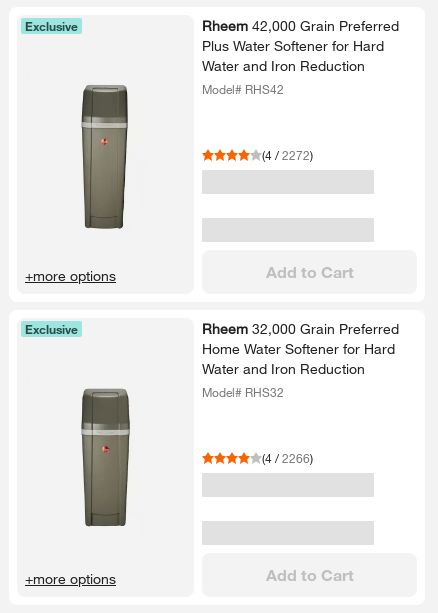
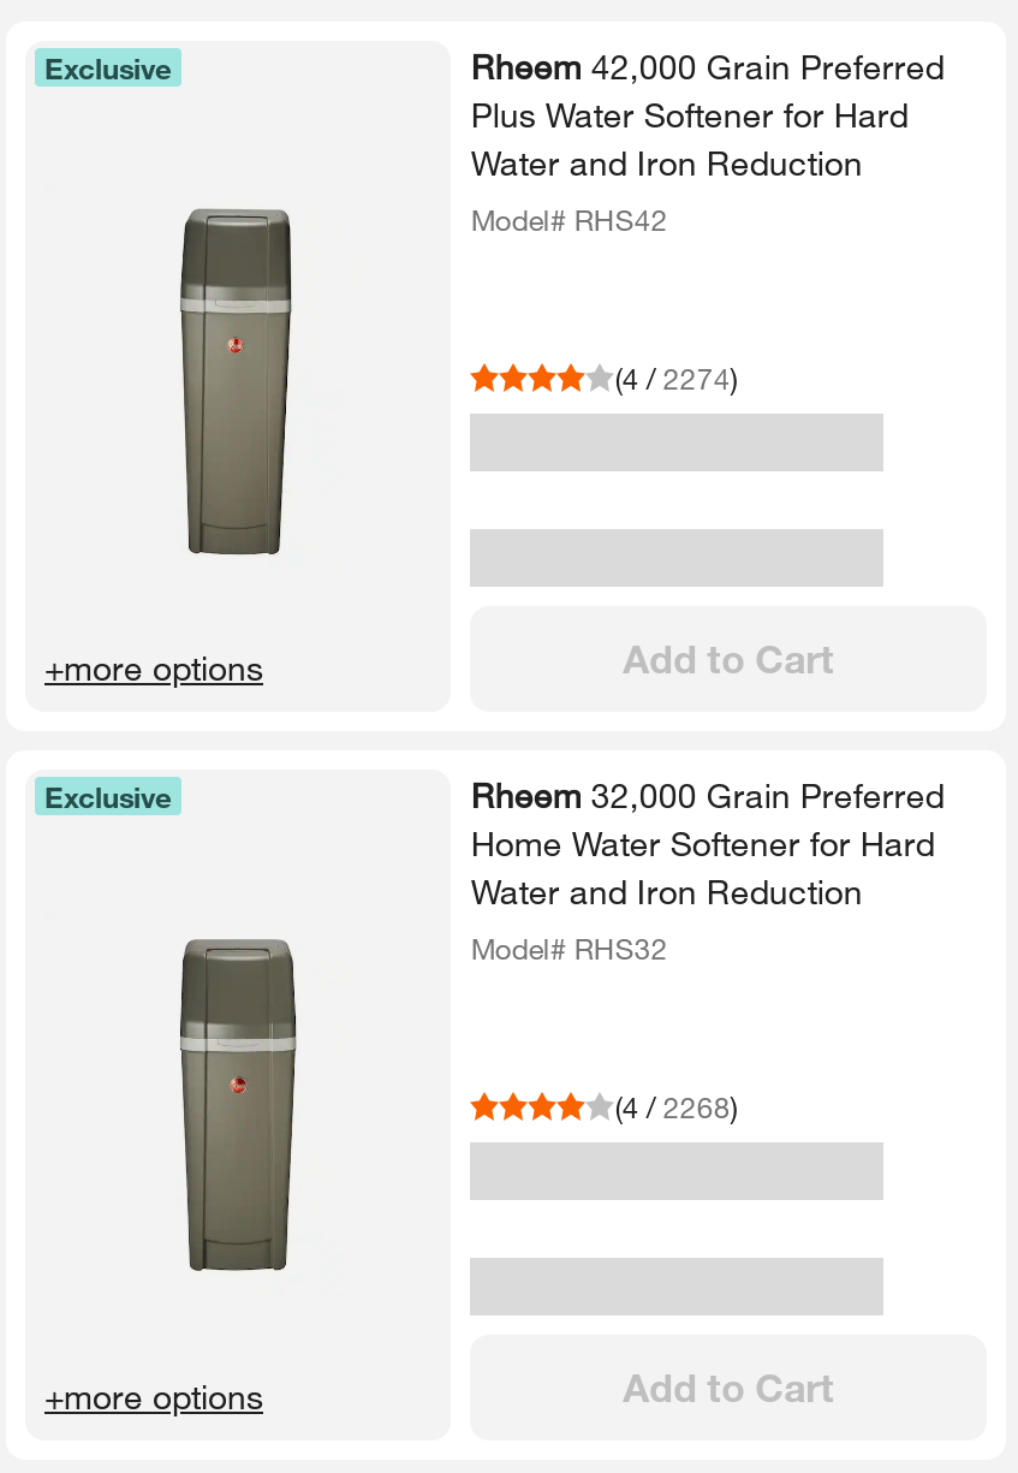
- (4 / 2272)
+ (4 / 2274)

- (4 / 2266)
+ (4 / 2268)
